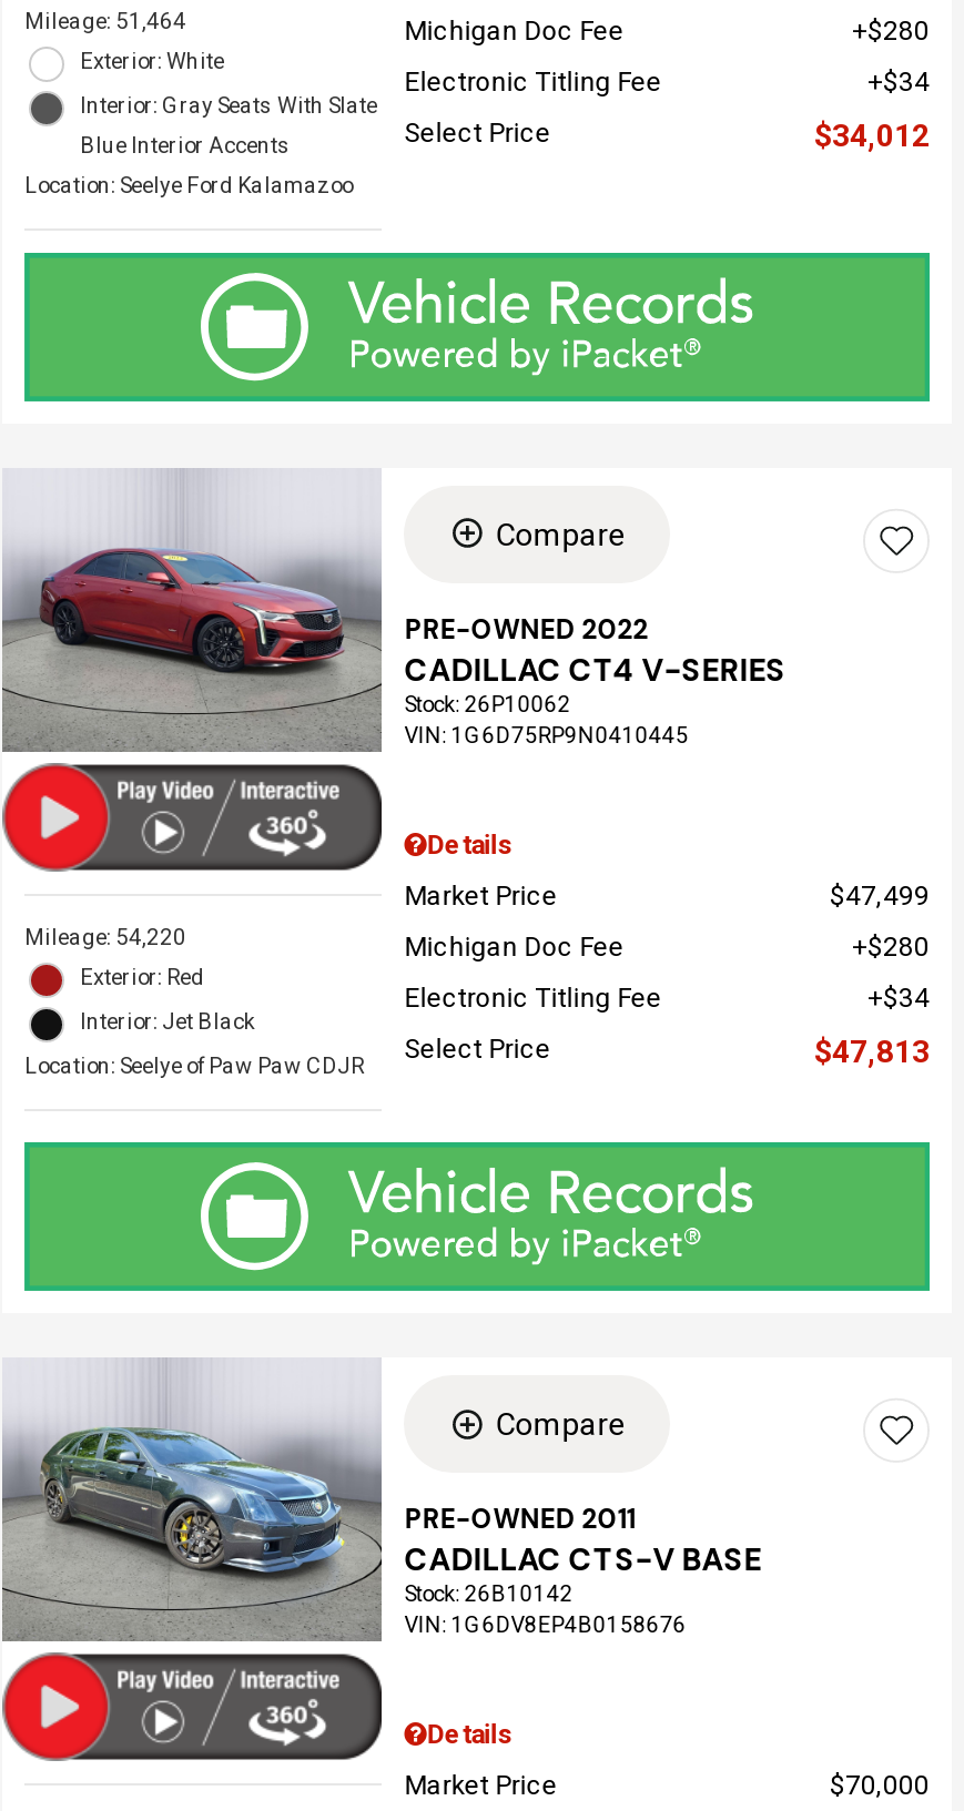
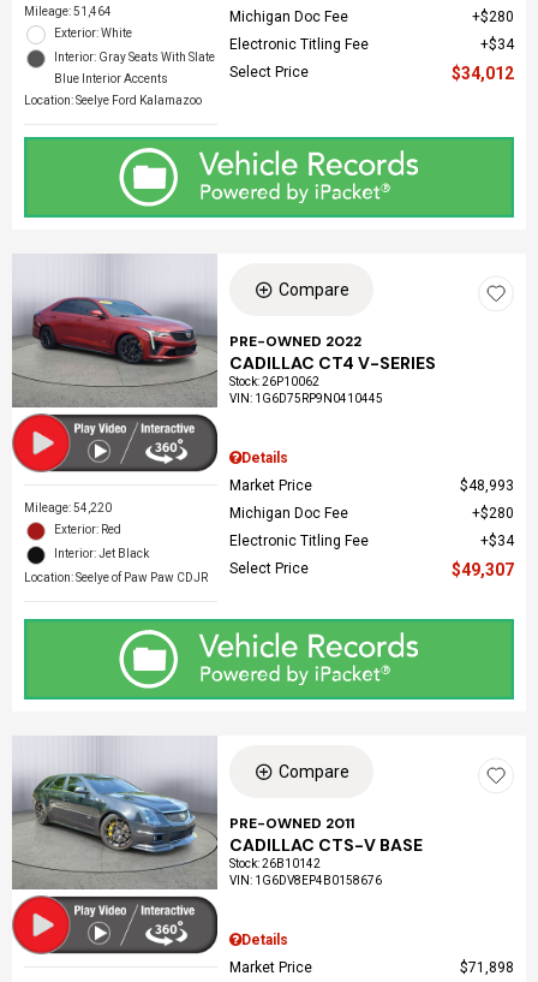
- $47,499
+ $48,993

- $47,813
+ $49,307

- $70,000
+ $71,898
